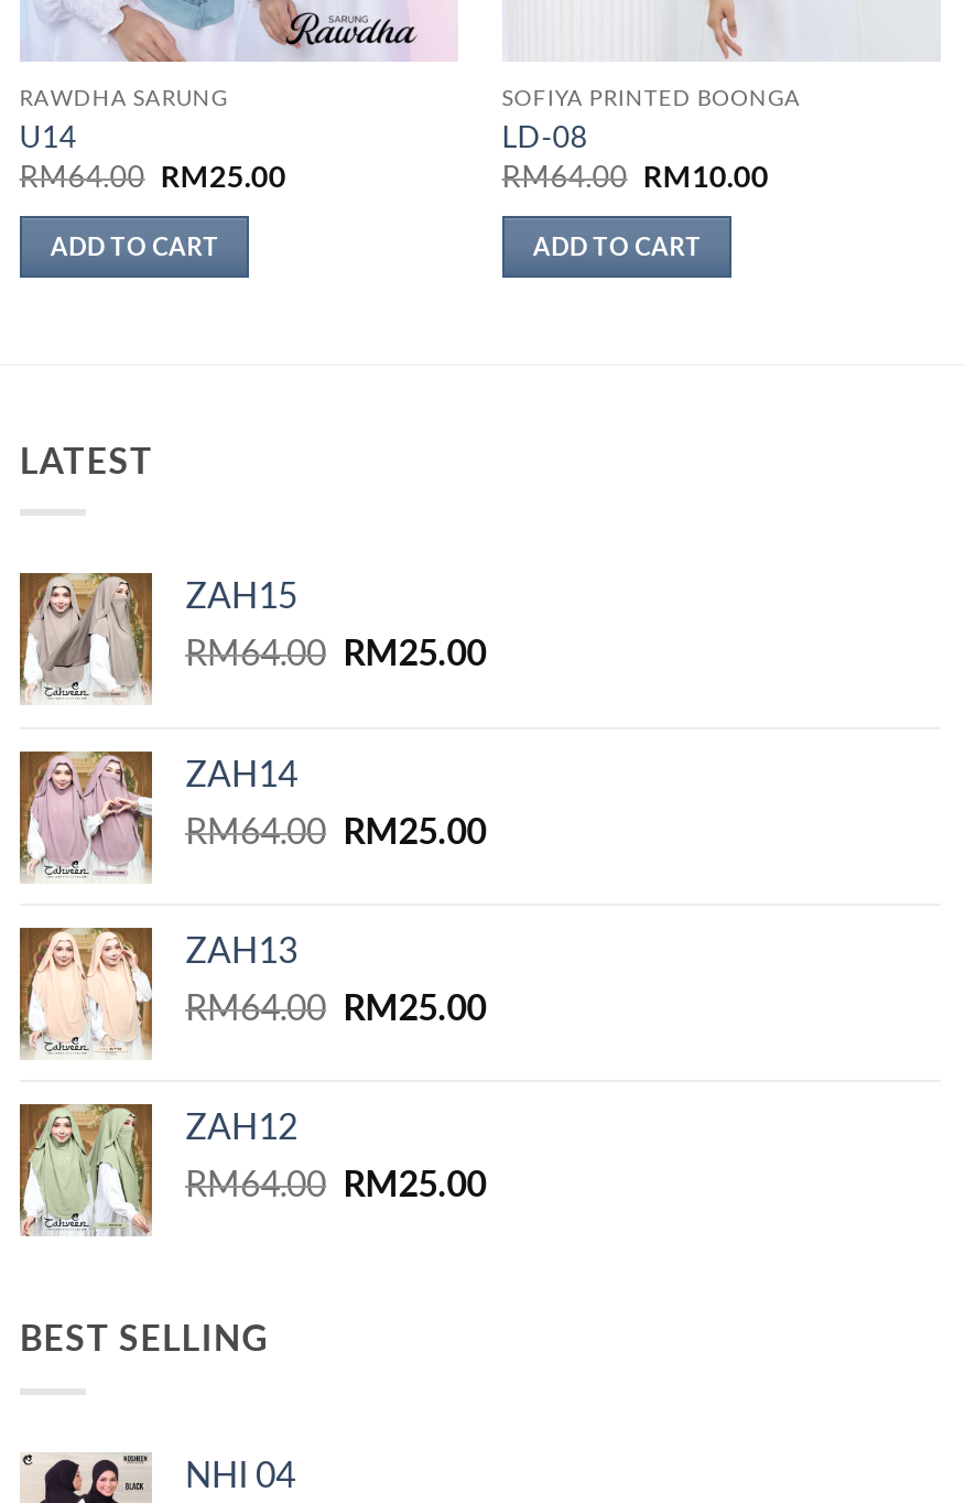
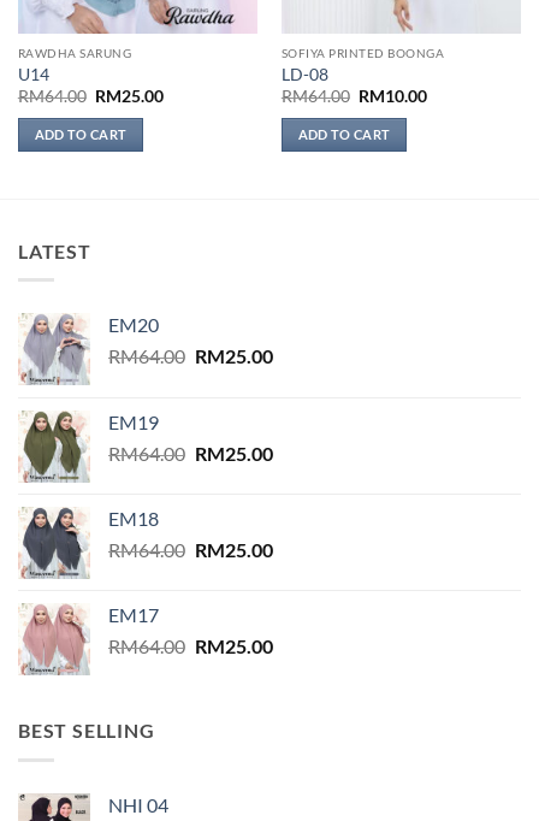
- [image]
- ZAH15
+ [image]
+ EM20

- [image]
- ZAH14
+ [image]
+ EM19

- [image]
- ZAH13
+ [image]
+ EM18

- [image]
- ZAH12
+ [image]
+ EM17
